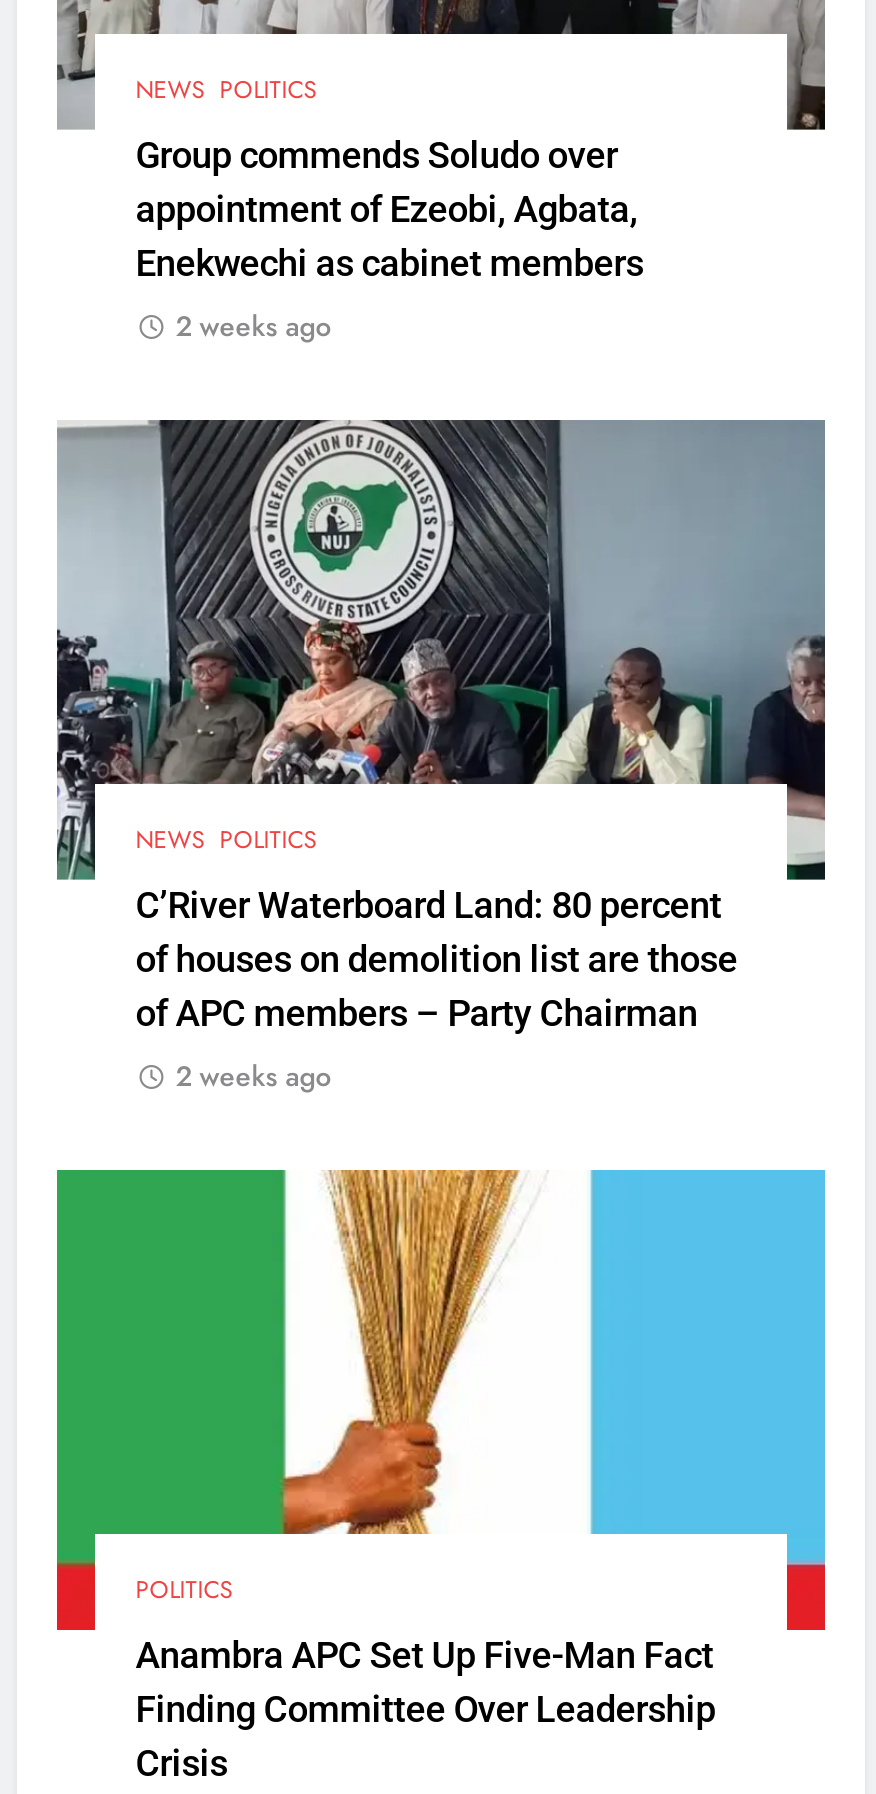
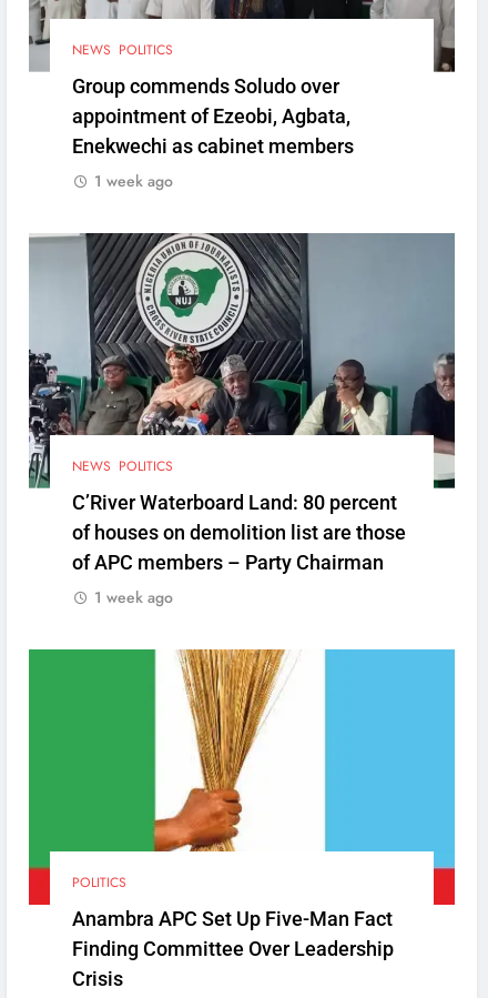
- 2 weeks ago
+ 1 week ago

- 2 weeks ago
+ 1 week ago
